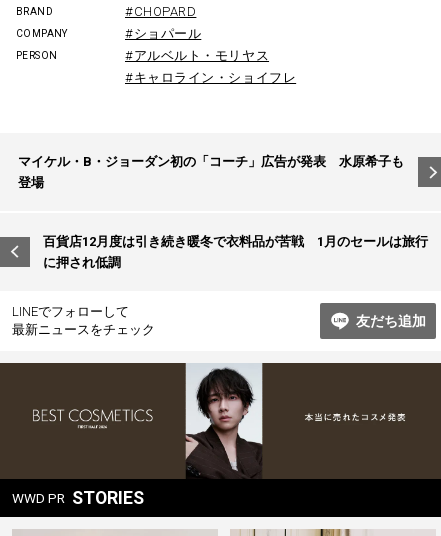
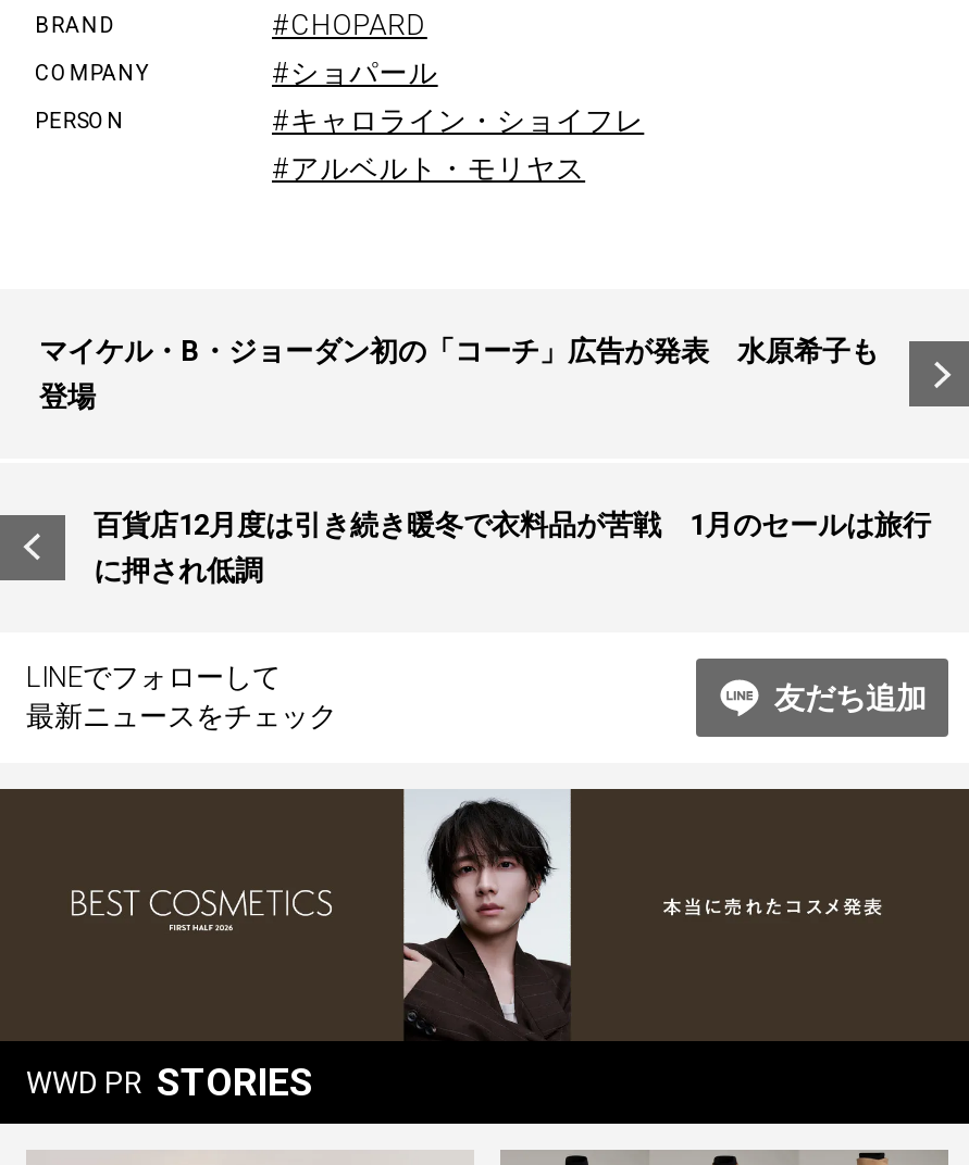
moved down: #アルベルト・モリヤス

moved up: #キャロライン・ショイフレ
